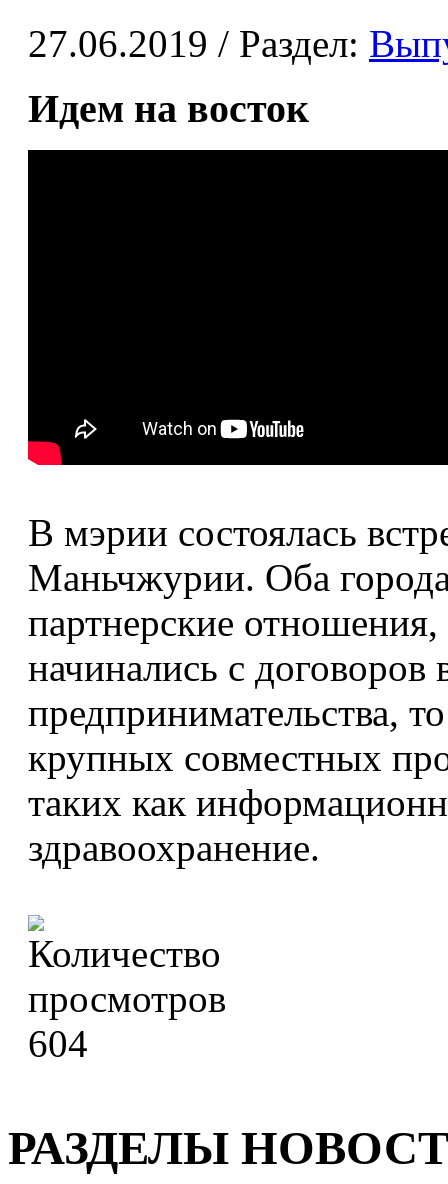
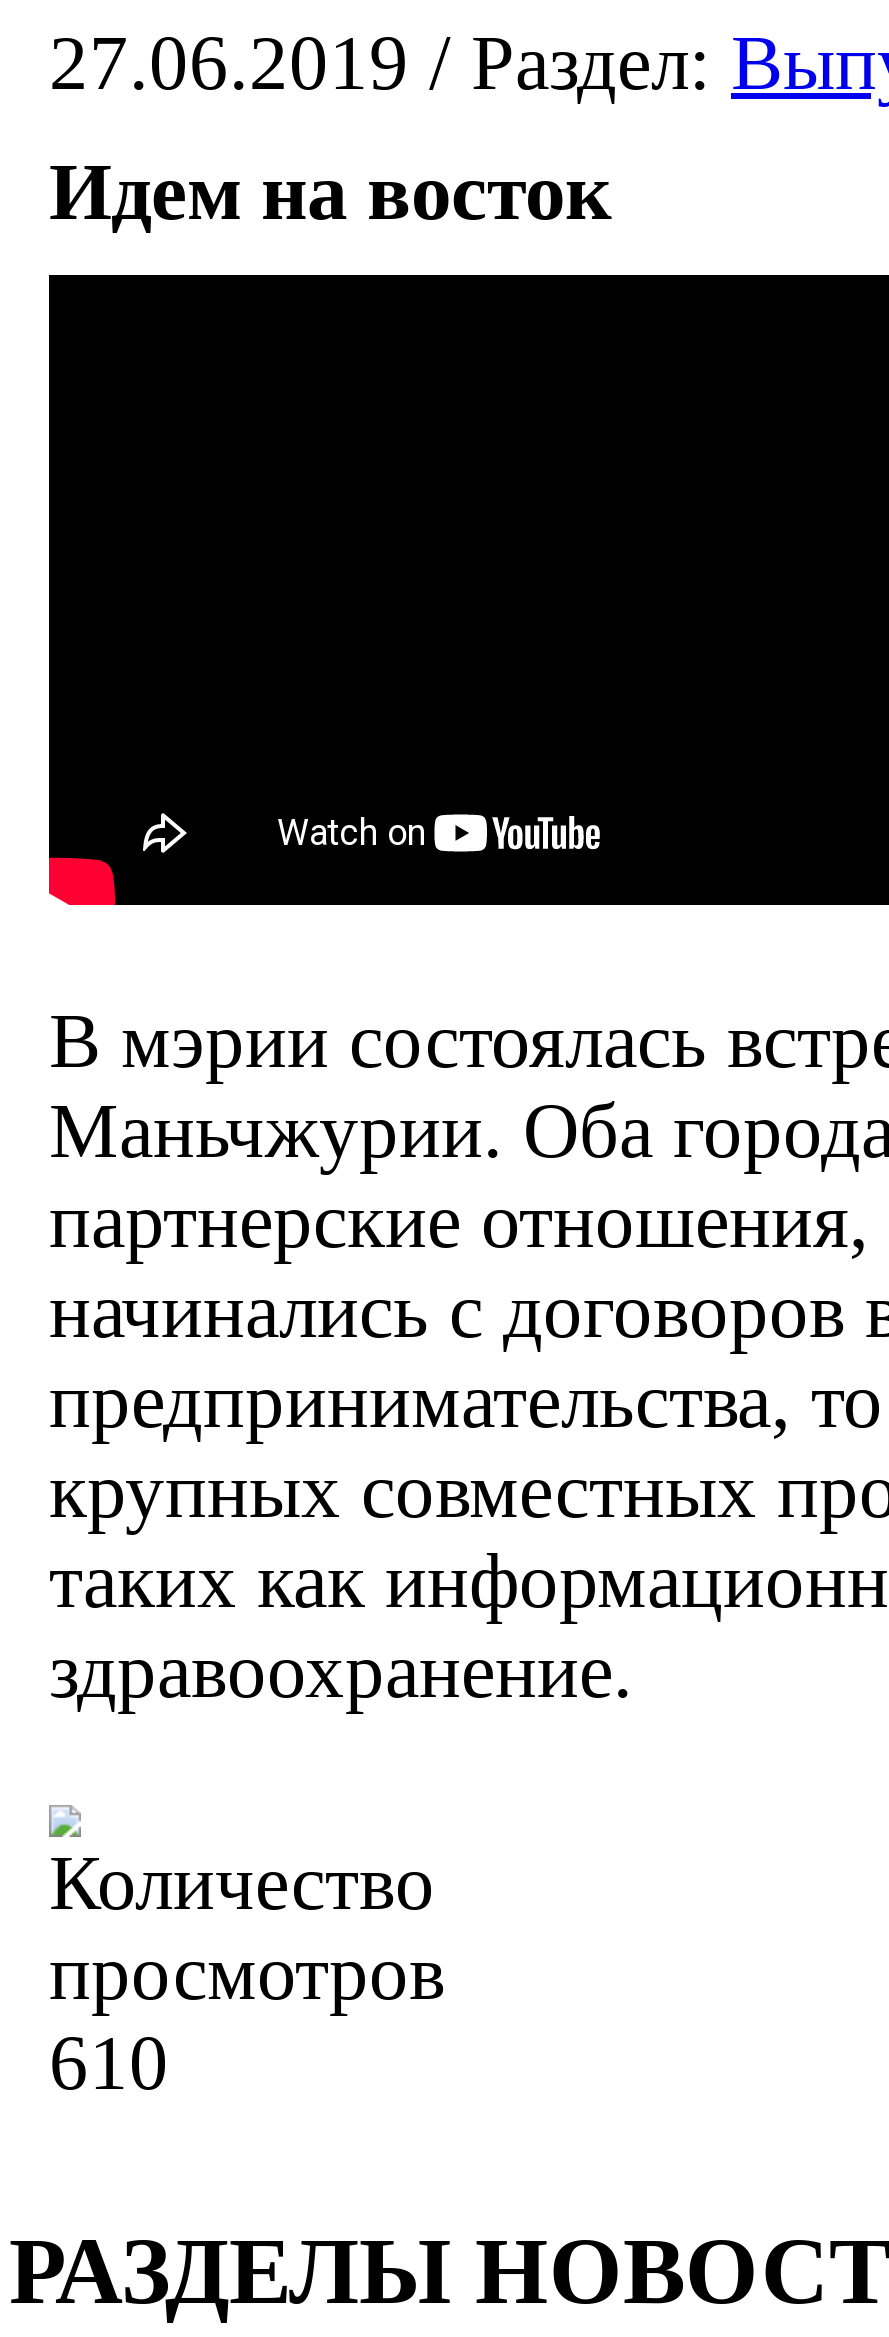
- 604
+ 610
